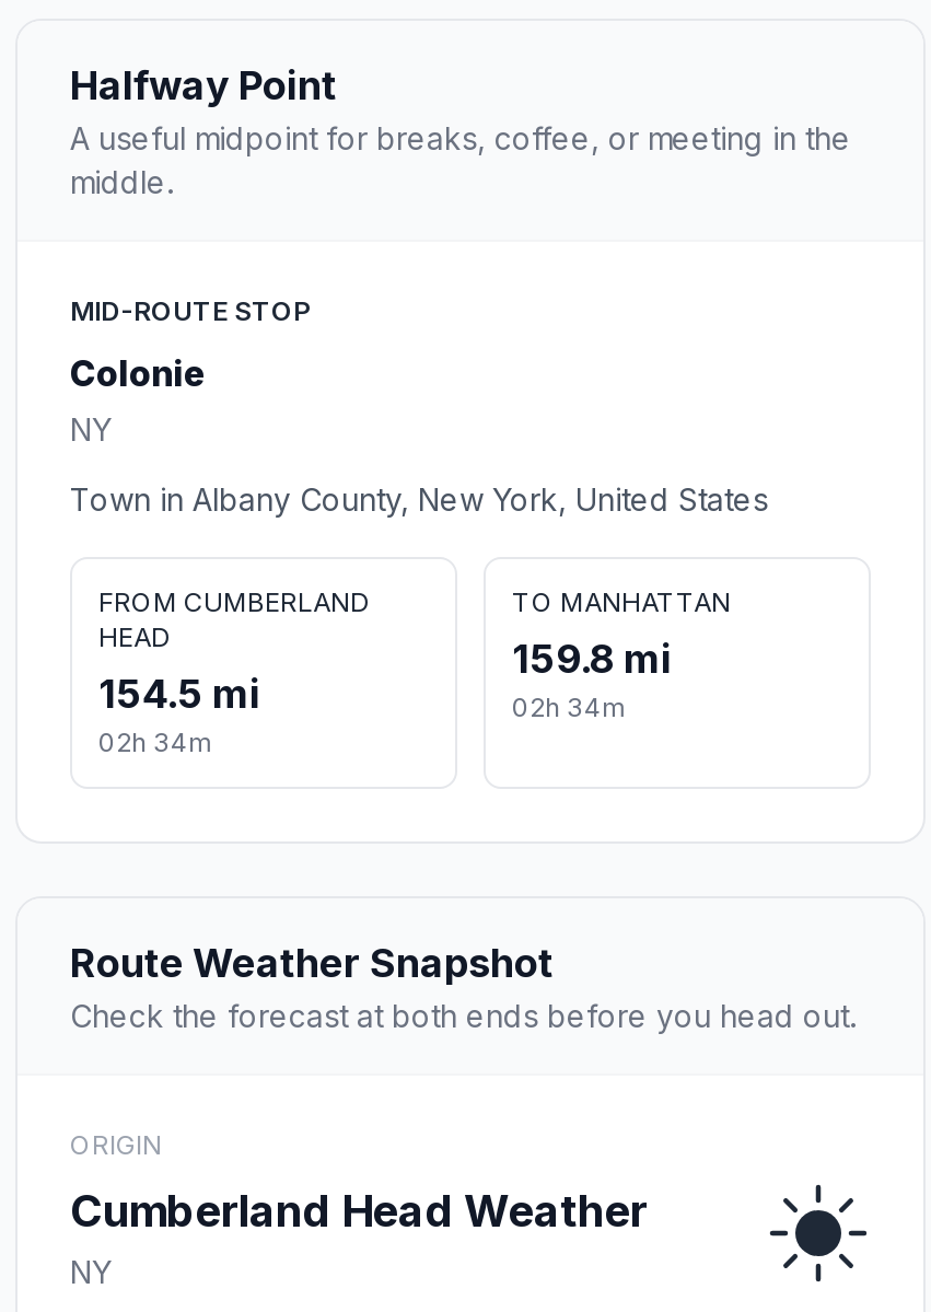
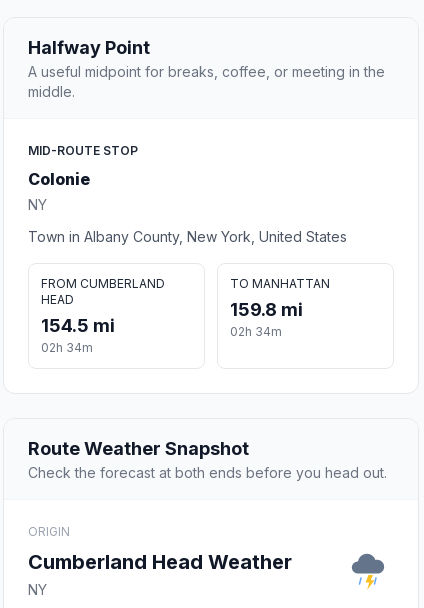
- [image]
+ [image]
